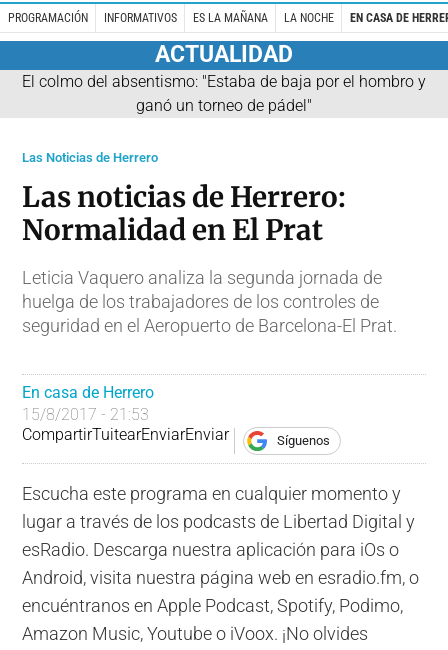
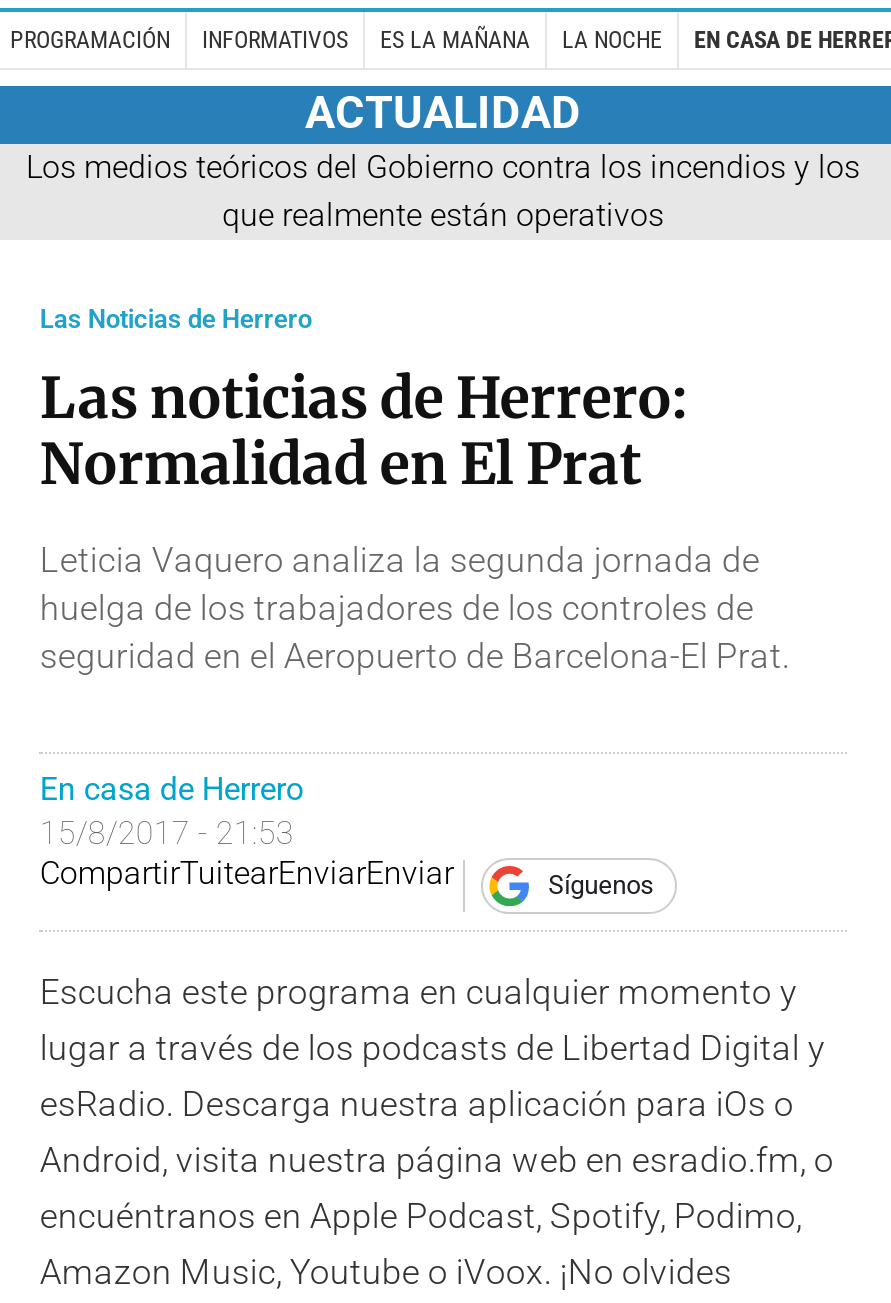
- El colmo del absentismo: "Estaba de baja por el hombro y
- ganó un torneo de pádel"
+ Los medios teóricos del Gobierno contra los incendios y los
+ que realmente están operativos
